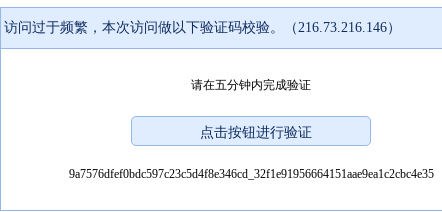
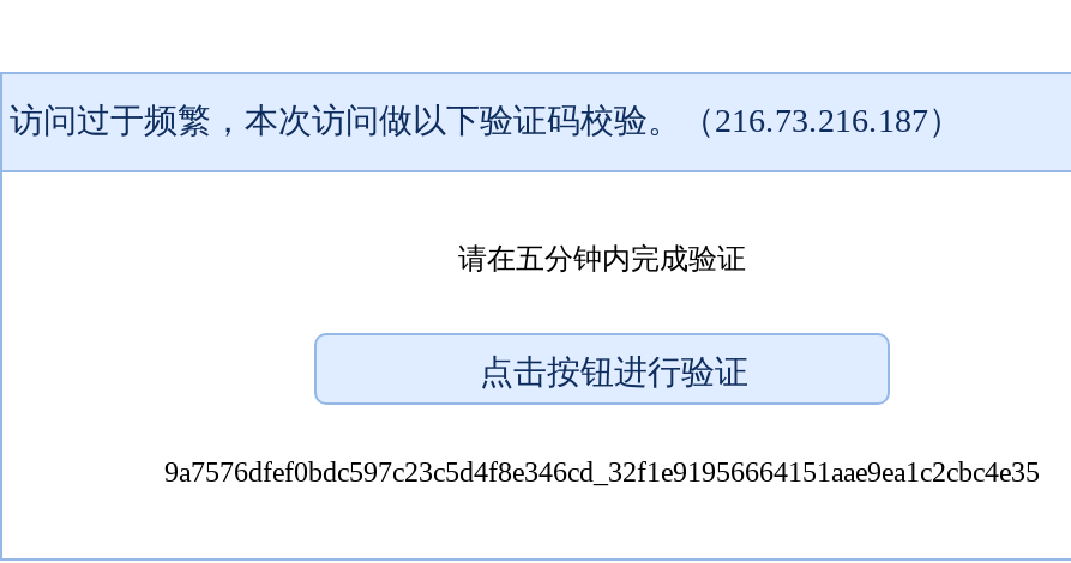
- 访问过于频繁，本次访问做以下验证码校验。（216.73.216.146）
+ 访问过于频繁，本次访问做以下验证码校验。（216.73.216.187）
